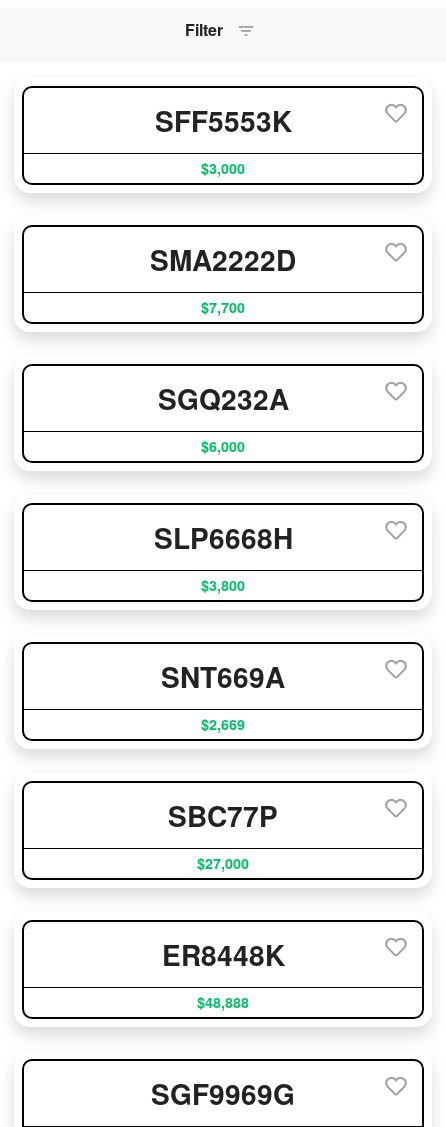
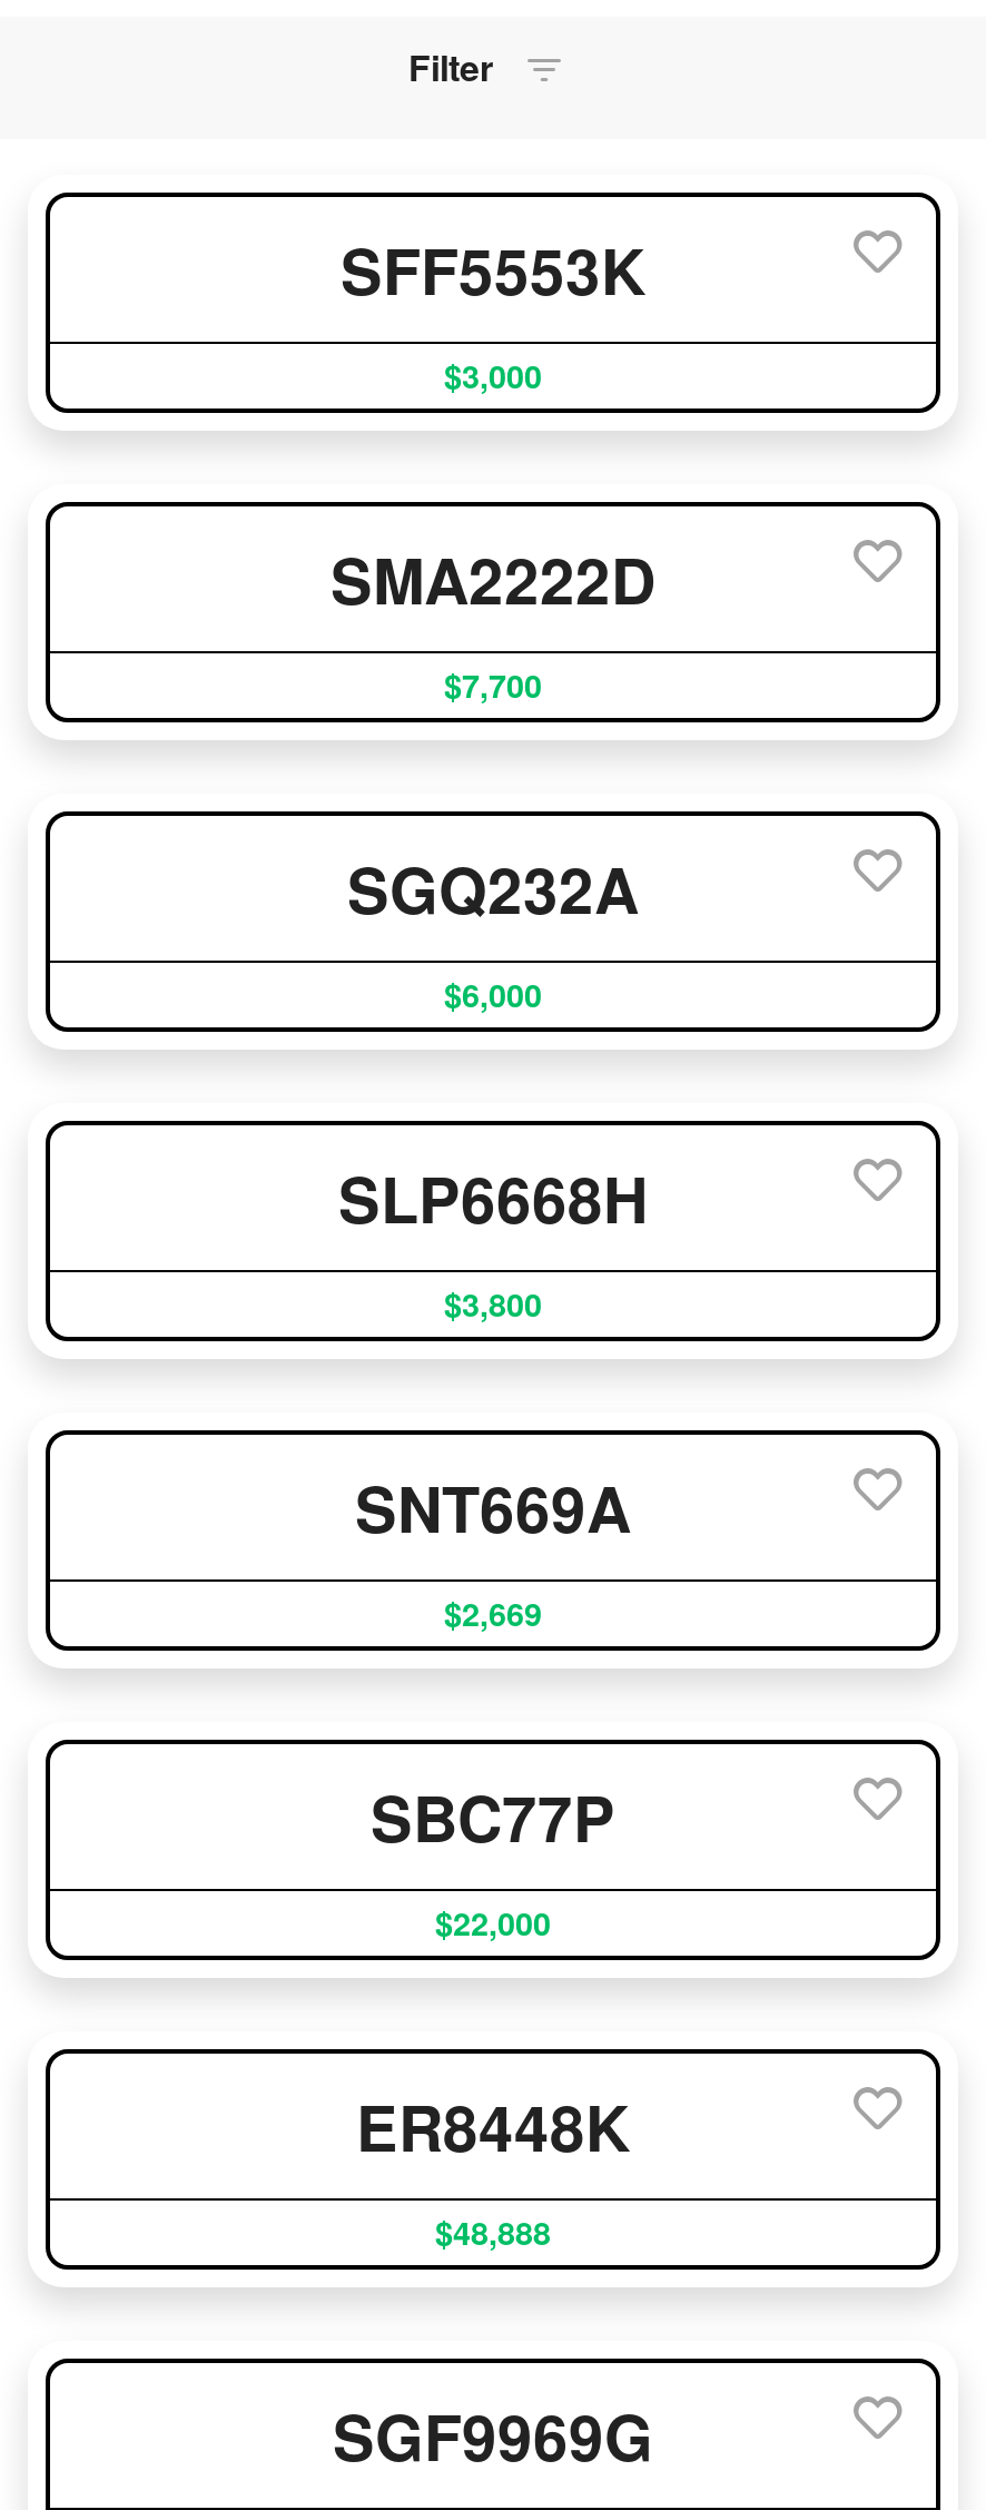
- $27,000
+ $22,000
